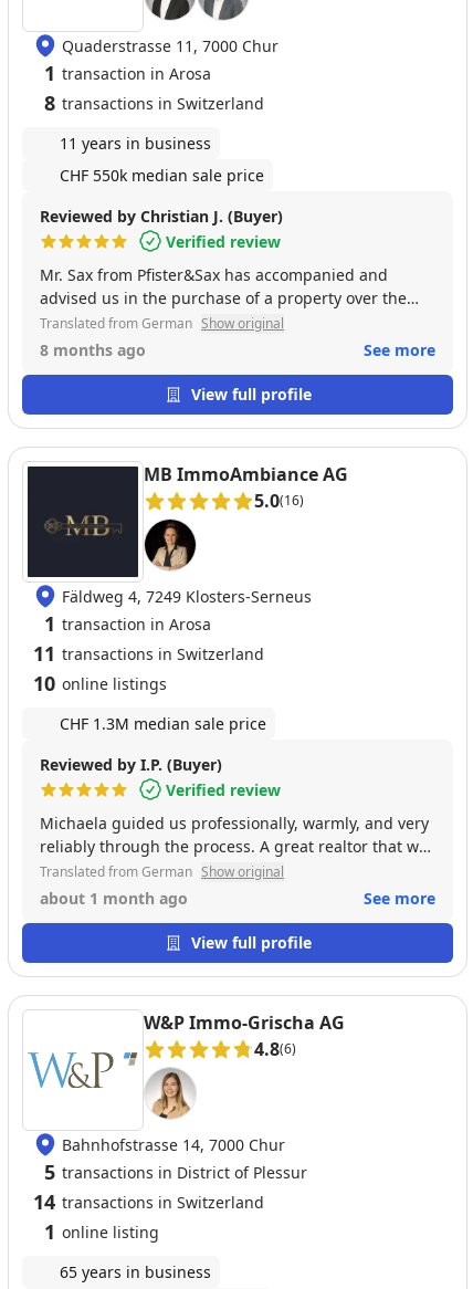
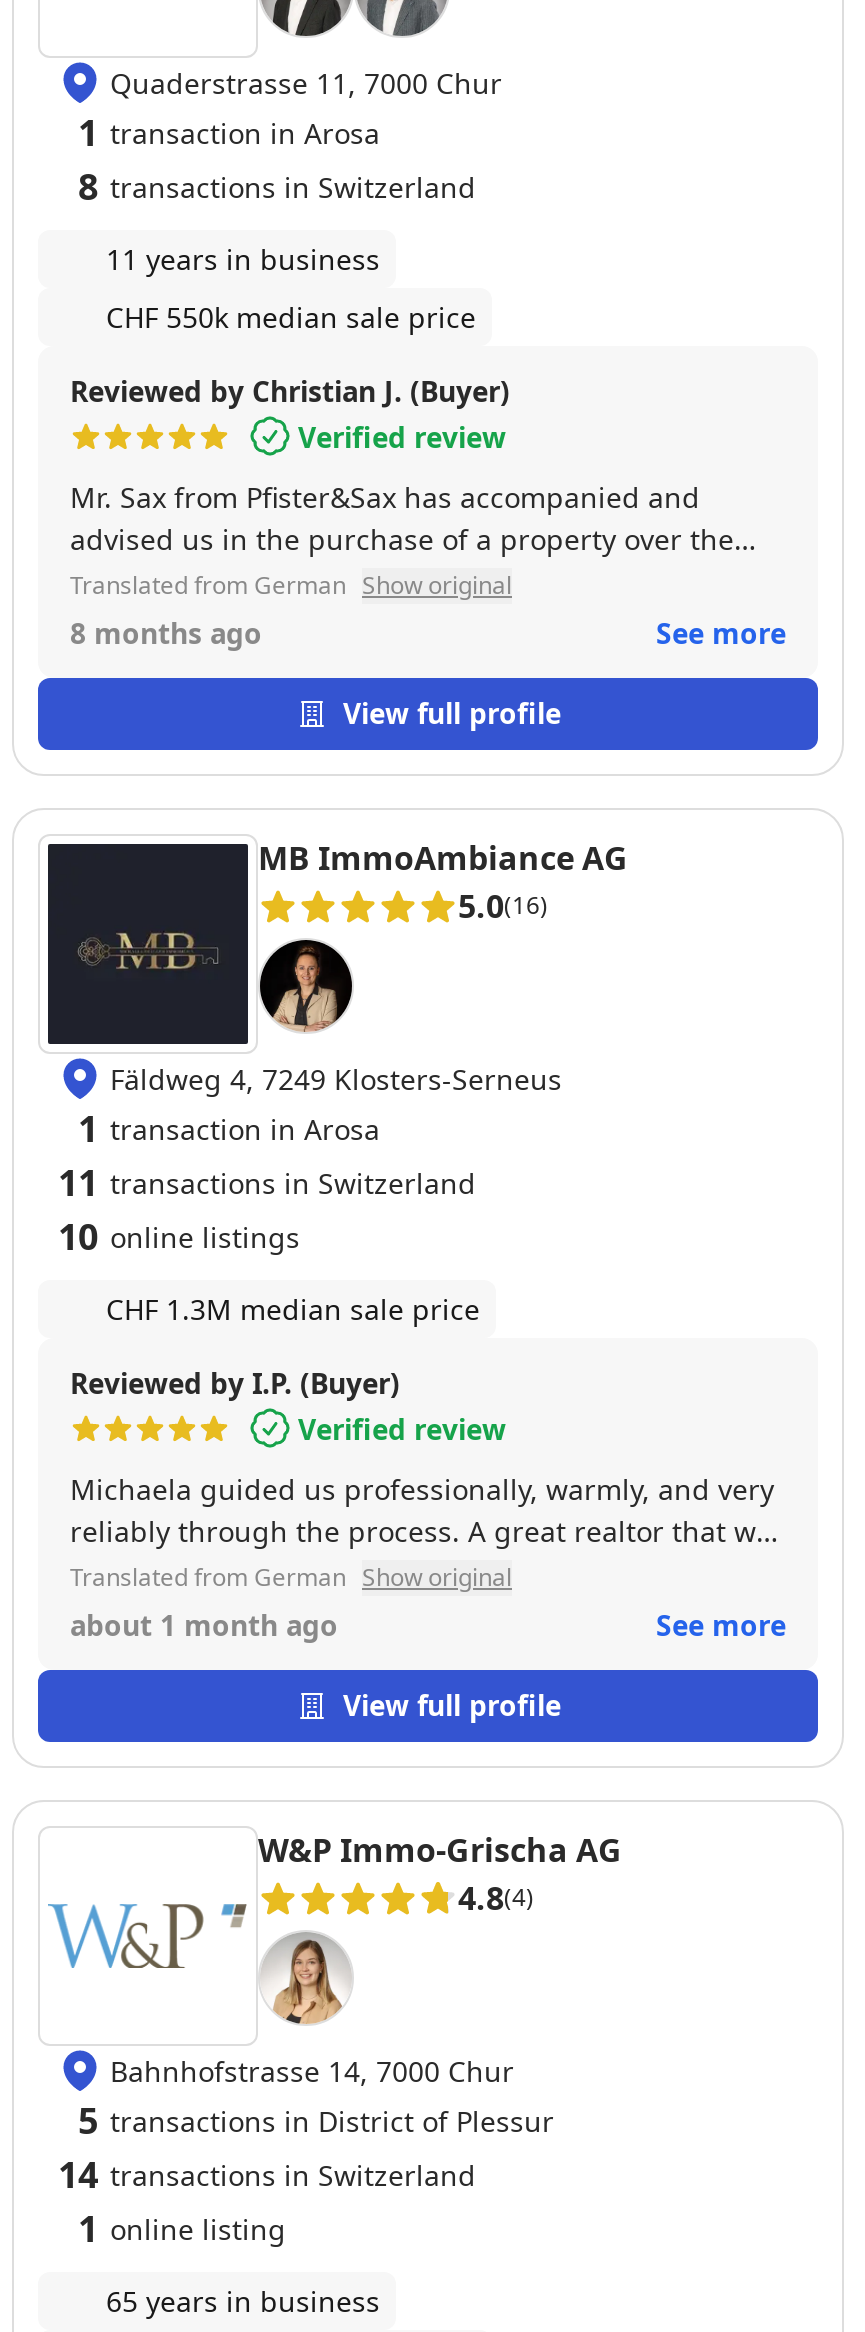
- 4.8(6)
+ 4.8(4)
